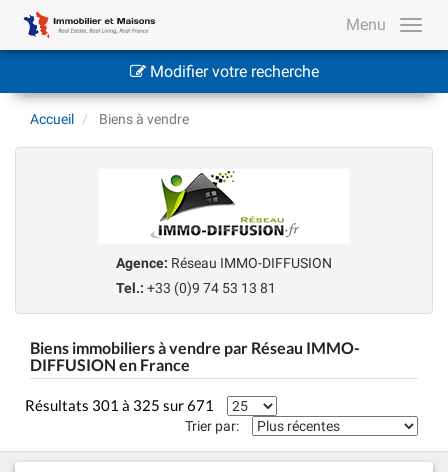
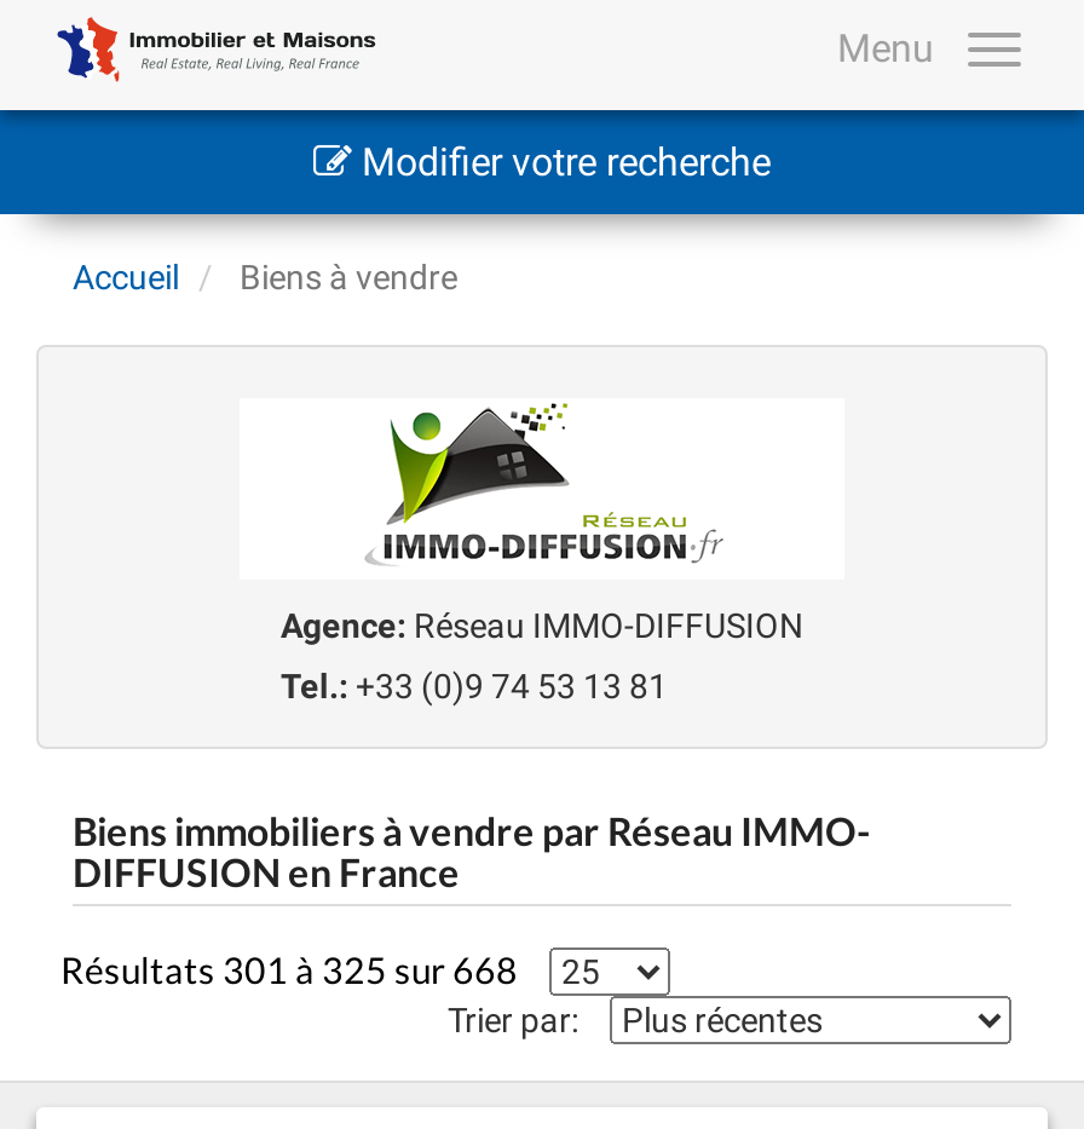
- Résultats 301 à 325 sur 671
+ Résultats 301 à 325 sur 668
